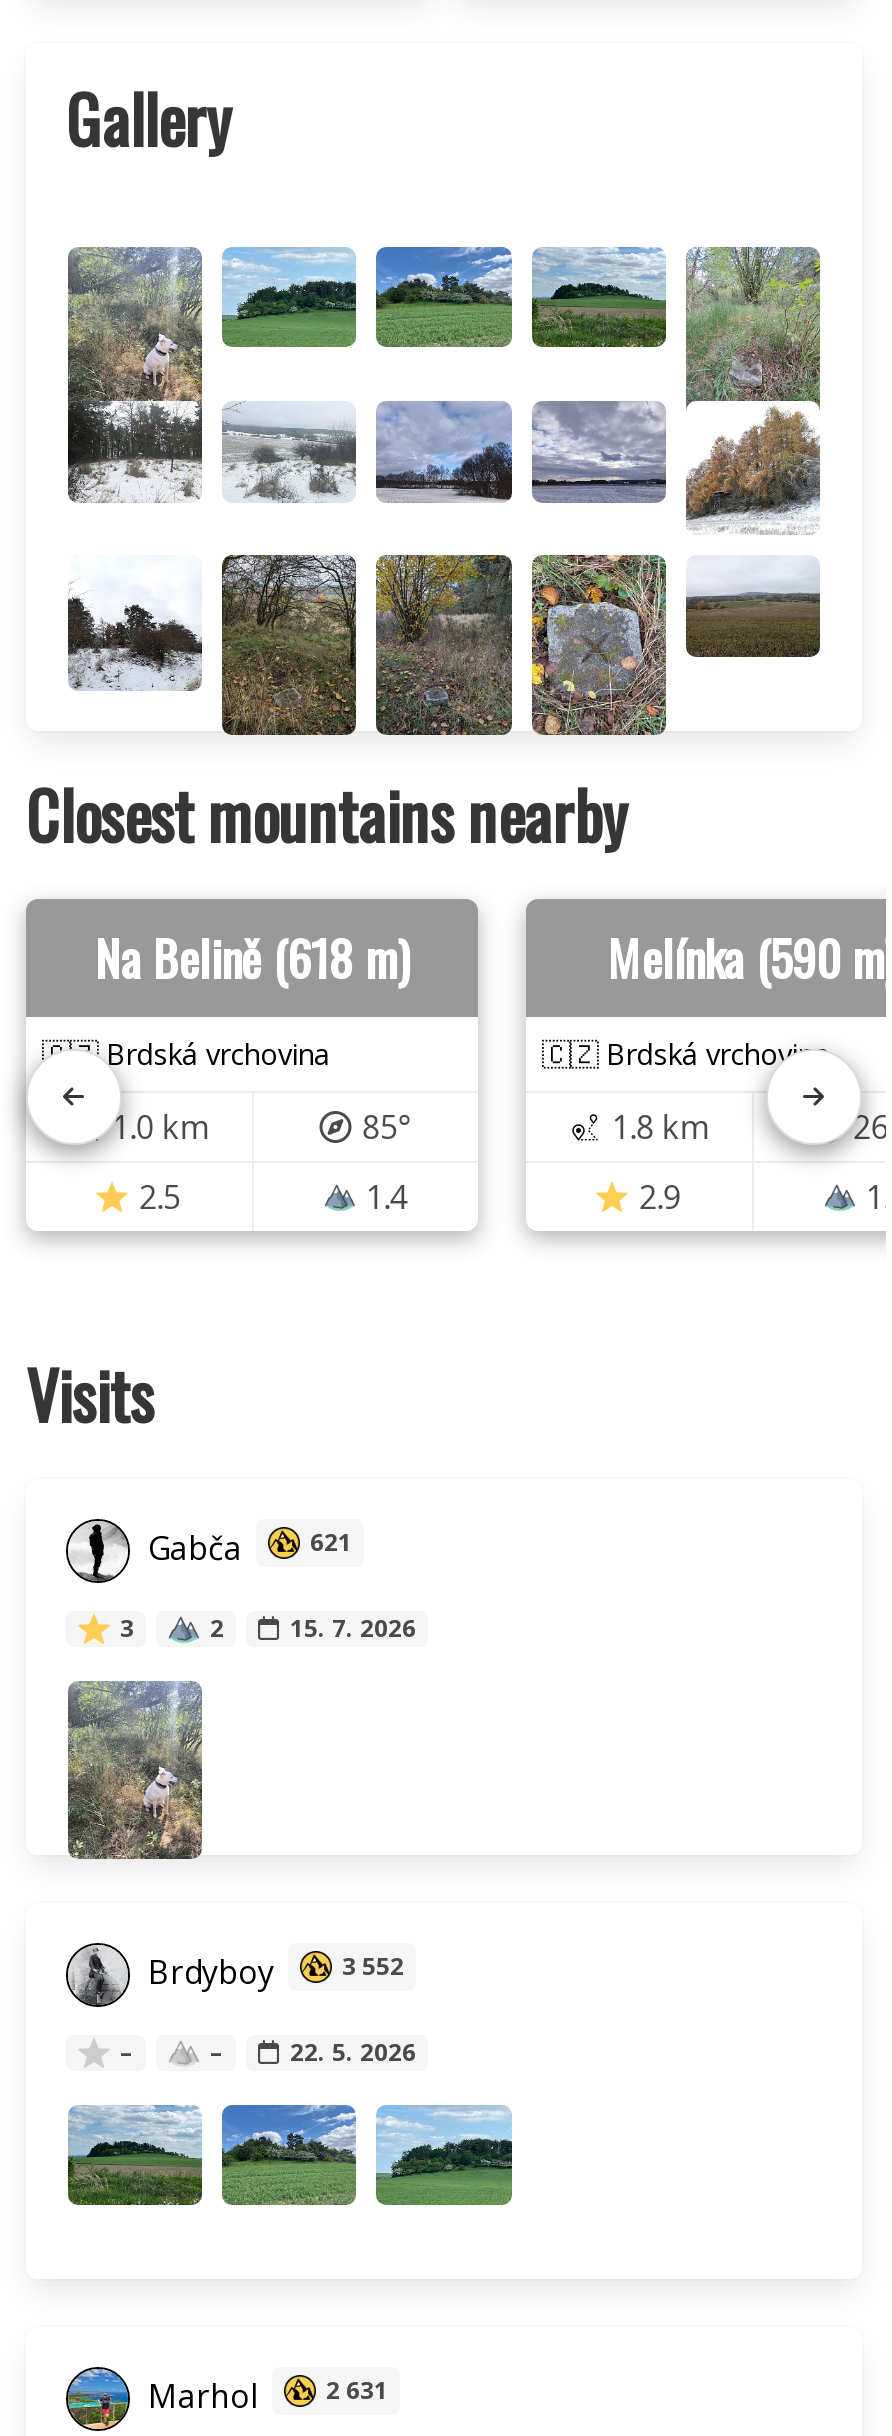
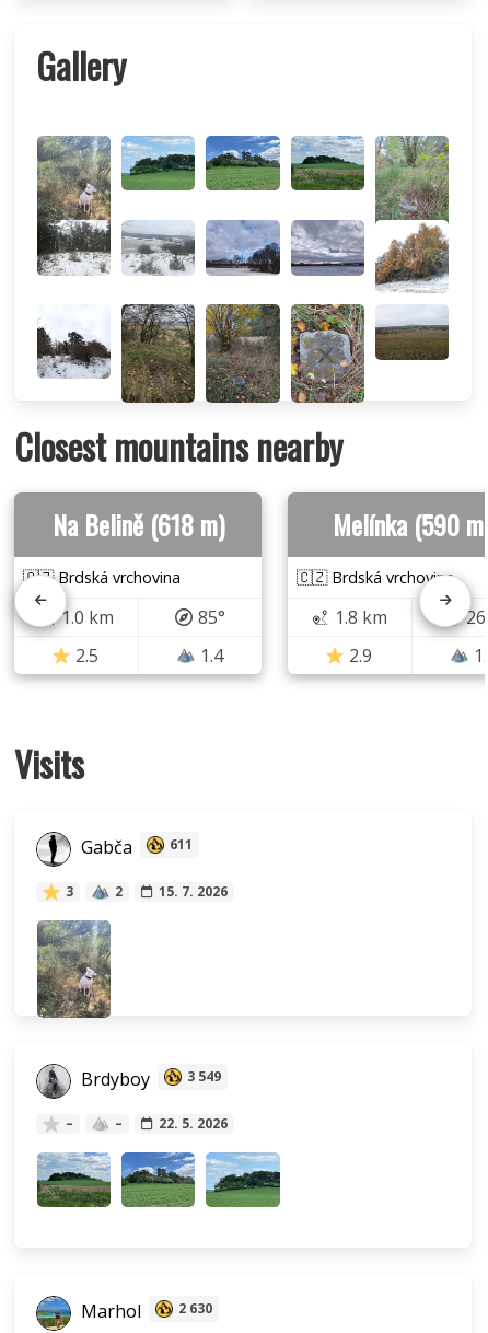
- Gabča 621
+ Gabča 611

- Brdyboy 3 552
+ Brdyboy 3 549

- Marhol 2 631
+ Marhol 2 630
